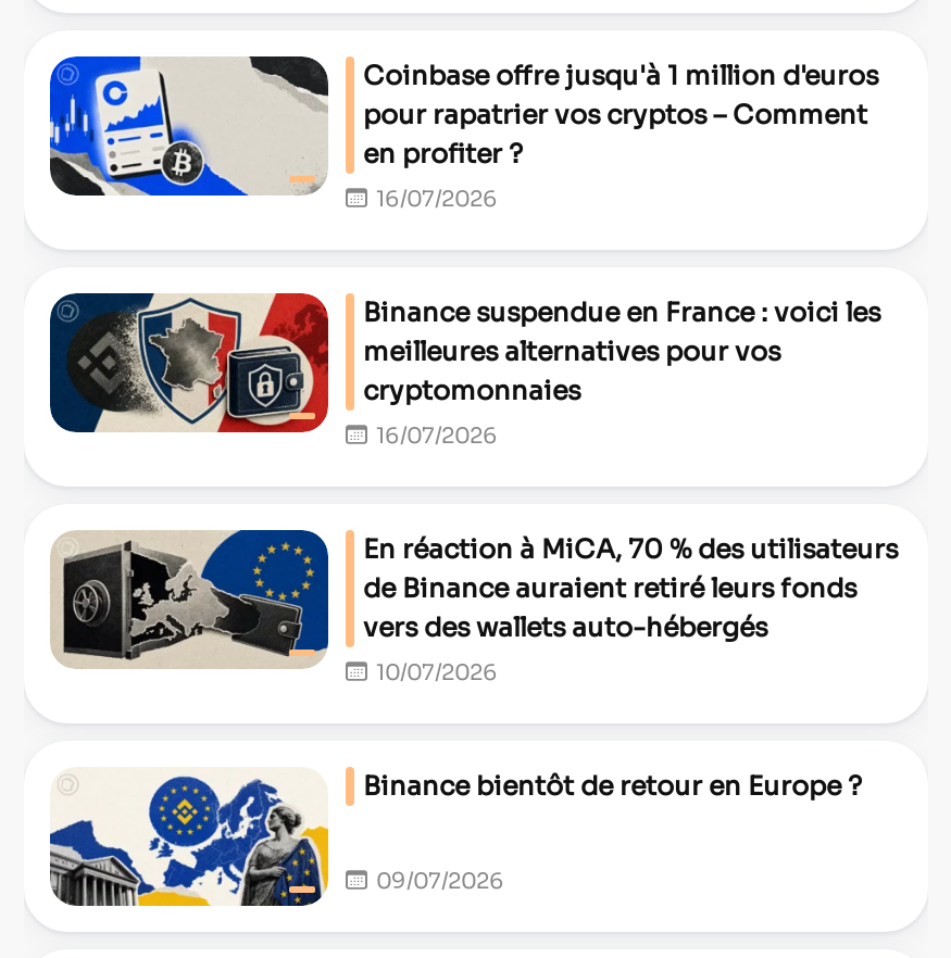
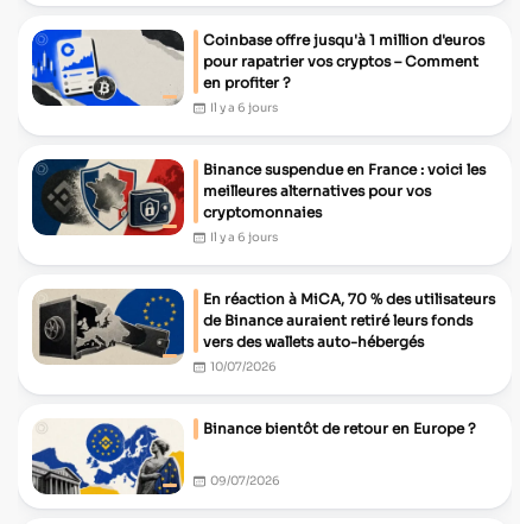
- 16/07/2026
+ Il y a 6 jours

- 16/07/2026
+ Il y a 6 jours
